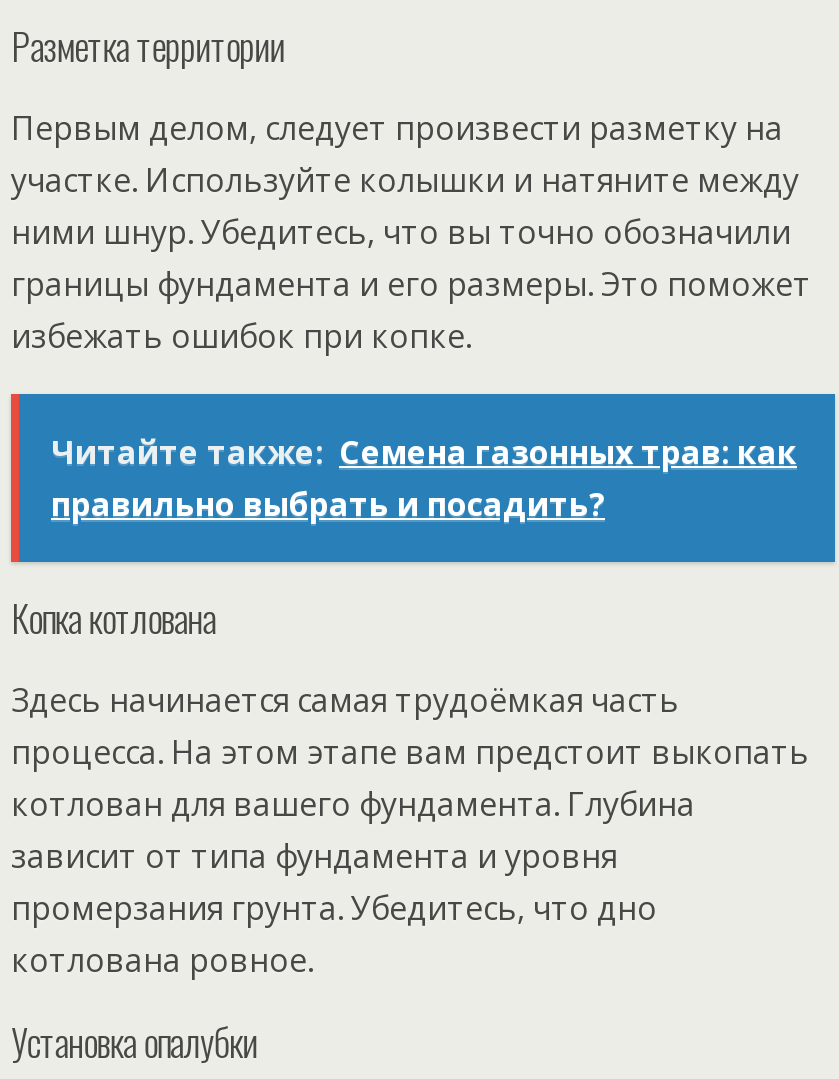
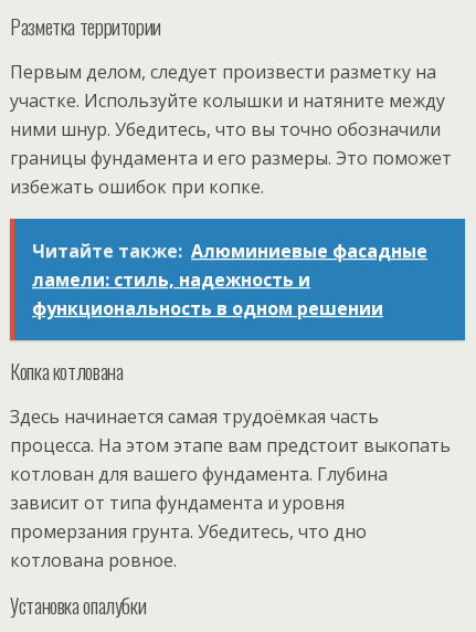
- Читайте также: Семена газонных трав: как
- правильно выбрать и посадить?
+ Читайте также: Алюминиевые фасадные
+ ламели: стиль, надежность и
+ функциональность в одном решении
